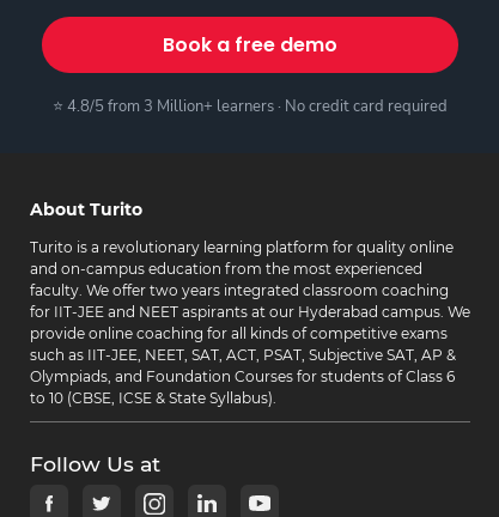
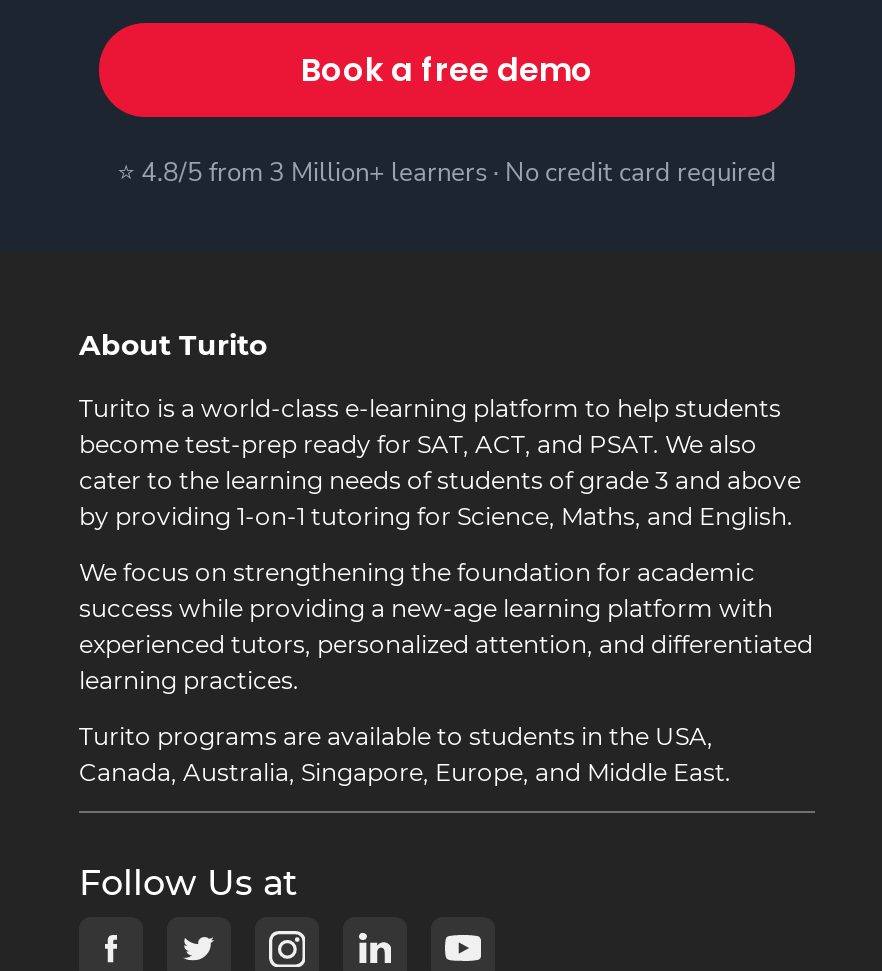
- Turito is a revolutionary learning platform for quality online
- and on-campus education from the most experienced
- faculty. We offer two years integrated classroom coaching
- for IIT-JEE and NEET aspirants at our Hyderabad campus. We
- provide online coaching for all kinds of competitive exams
- such as IIT-JEE, NEET, SAT, ACT, PSAT, Subjective SAT, AP &
- Olympiads, and Foundation Courses for students of Class 6
- to 10 (CBSE, ICSE & State Syllabus).
+ Turito is a world-class e-learning platform to help students
+ become test-prep ready for SAT, ACT, and PSAT. We also
+ cater to the learning needs of students of grade 3 and above
+ by providing 1-on-1 tutoring for Science, Maths, and English.
+ We focus on strengthening the foundation for academic
+ success while providing a new-age learning platform with
+ experienced tutors, personalized attention, and differentiated
+ learning practices.
+ Turito programs are available to students in the USA,
+ Canada, Australia, Singapore, Europe, and Middle East.
